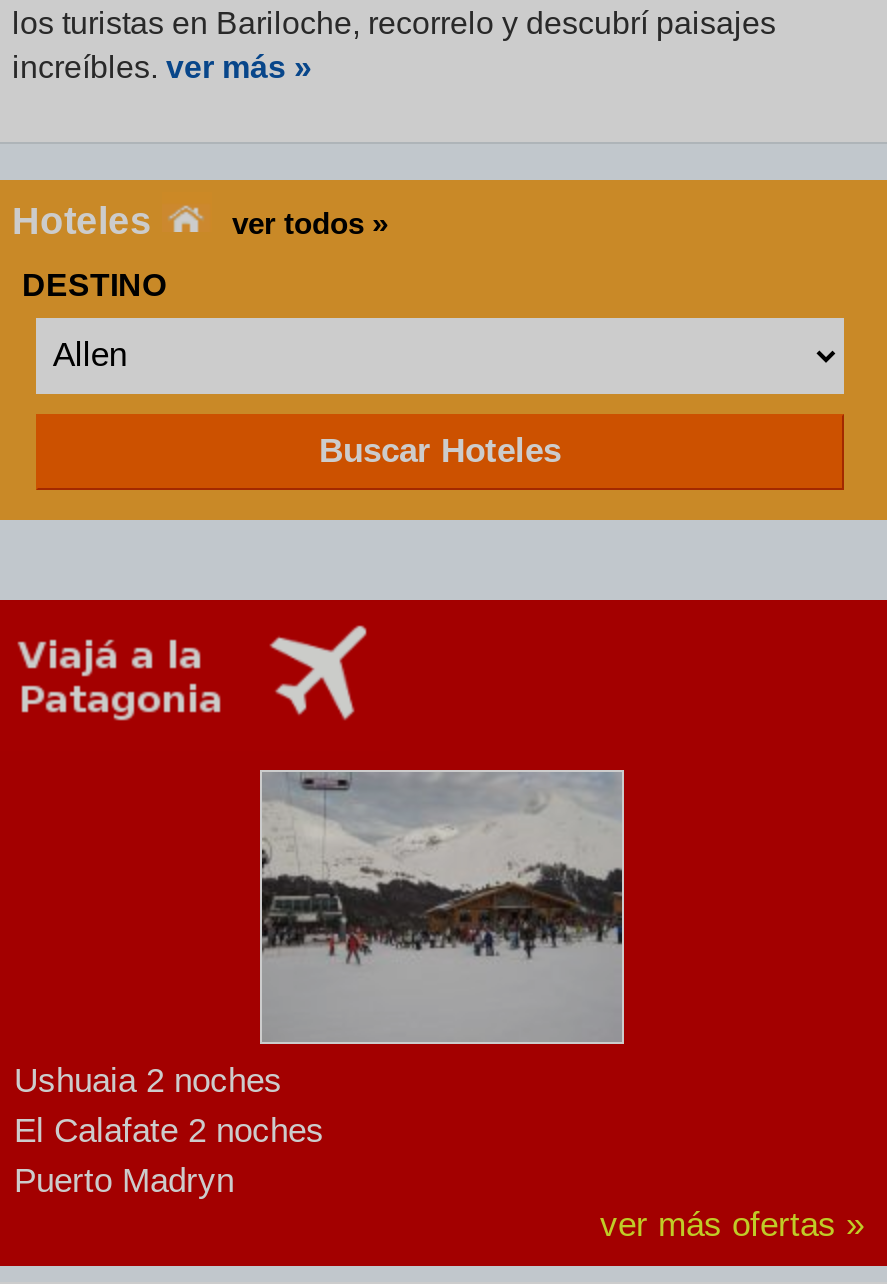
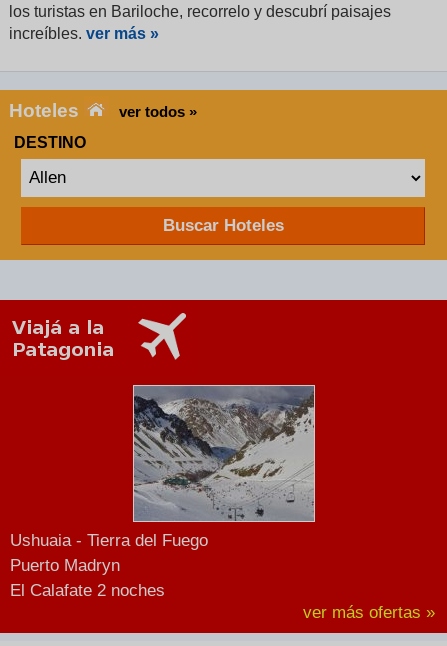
- [image]
- Ushuaia 2 noches
+ [image]
+ Ushuaia - Tierra del Fuego

moved down: El Calafate 2 noches

moved up: Puerto Madryn
